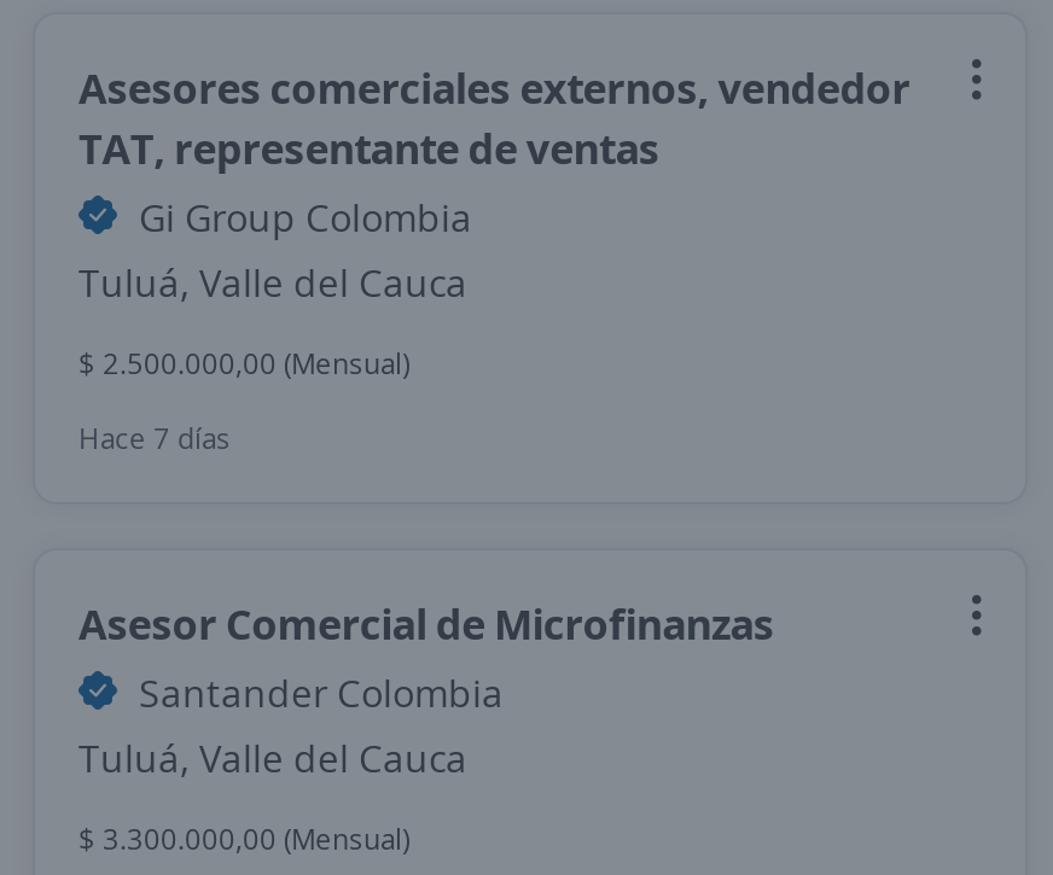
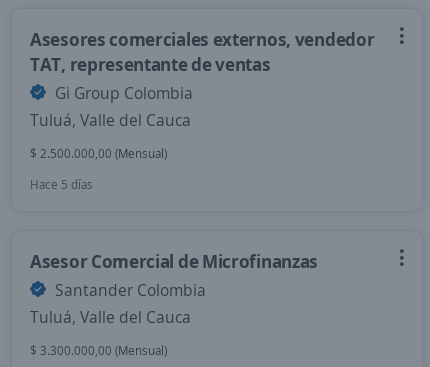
- Hace 7 días
+ Hace 5 días
